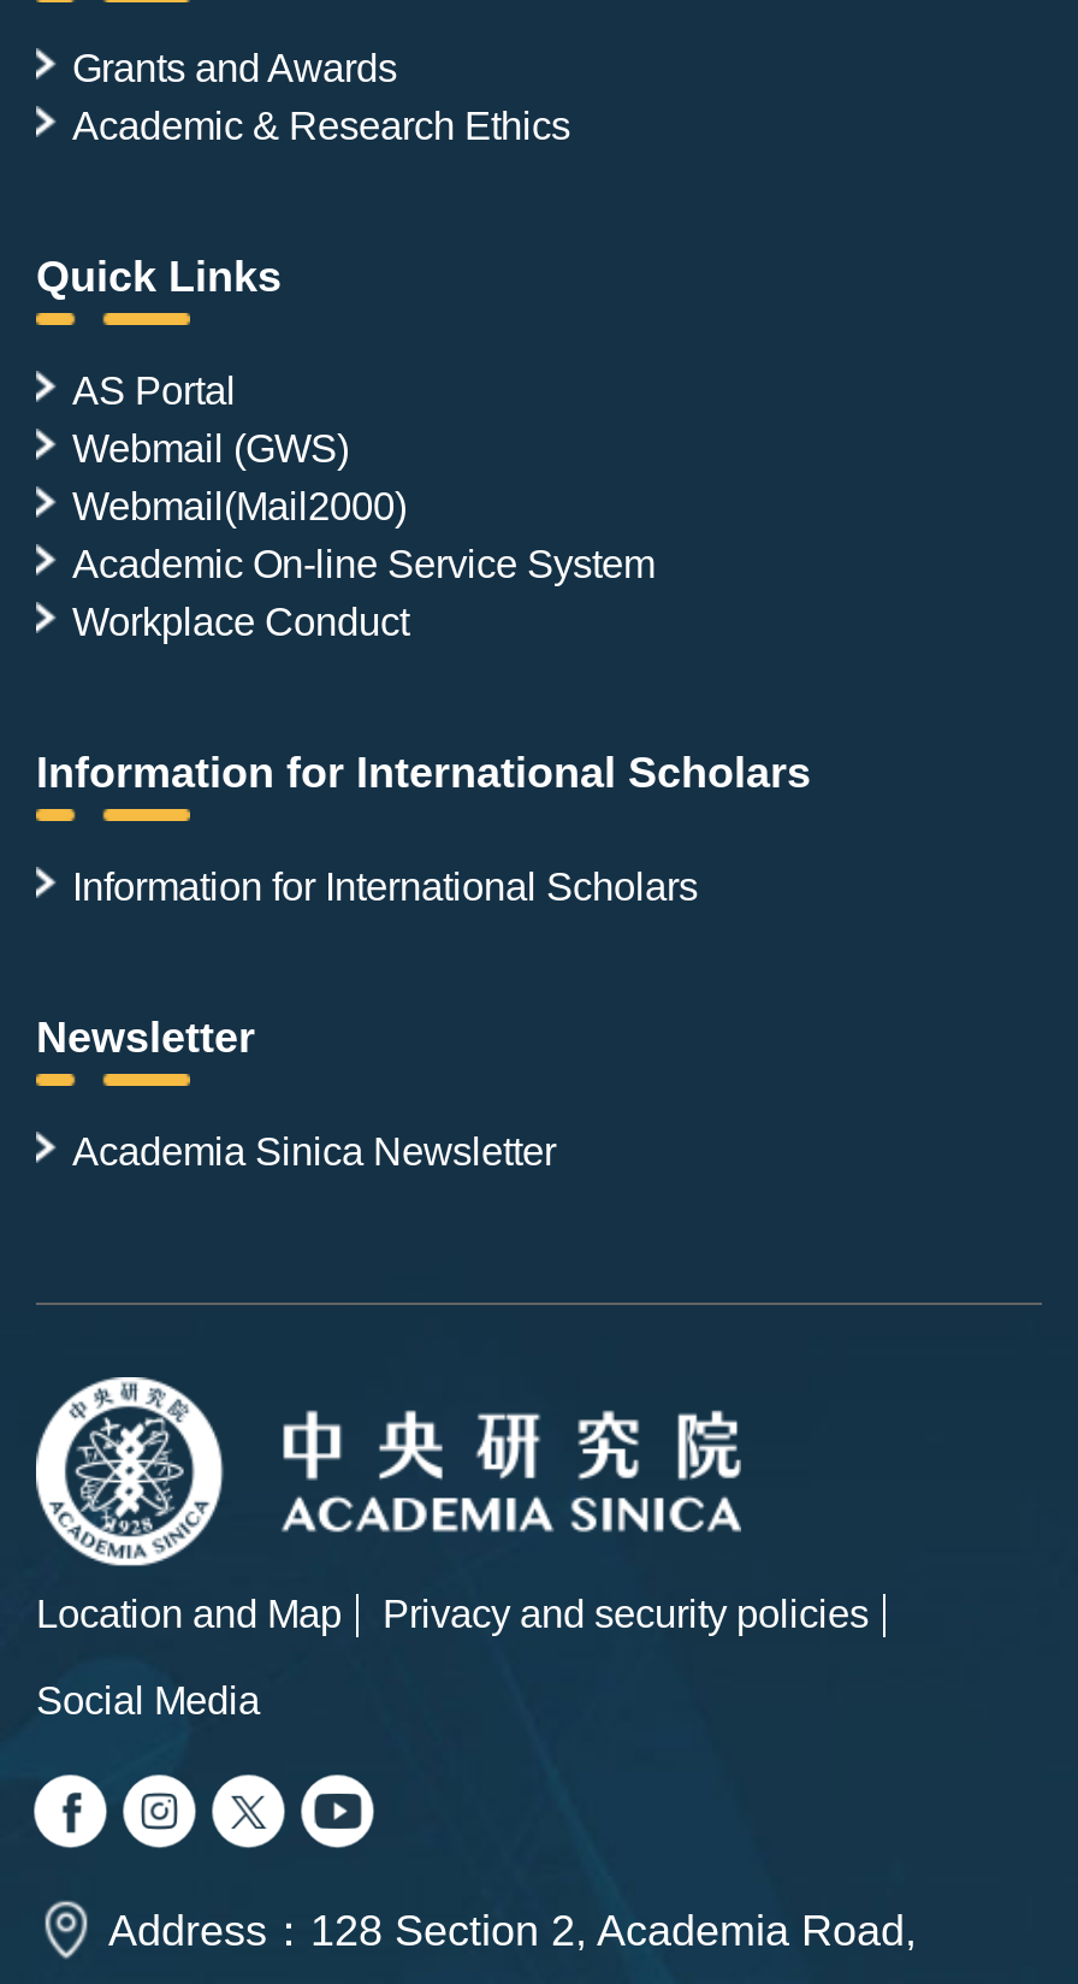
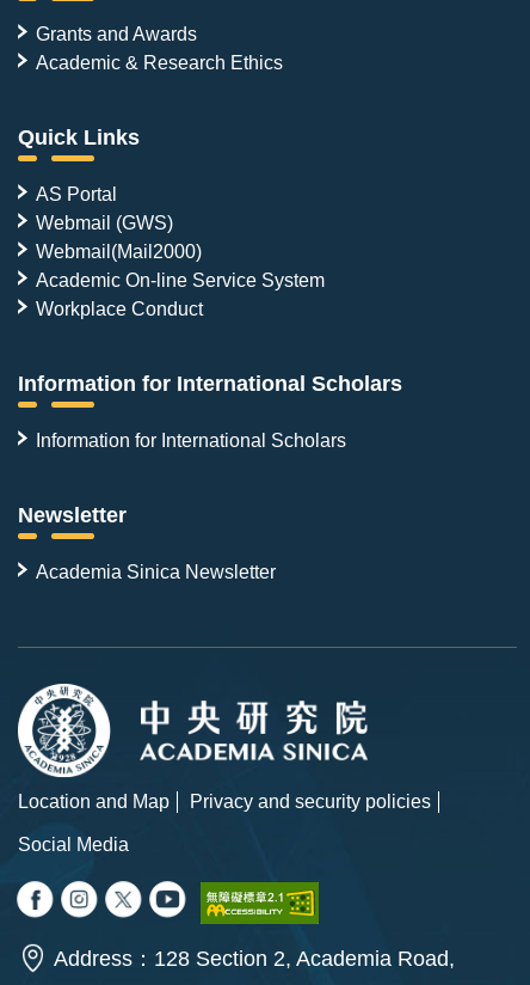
+ [image]
